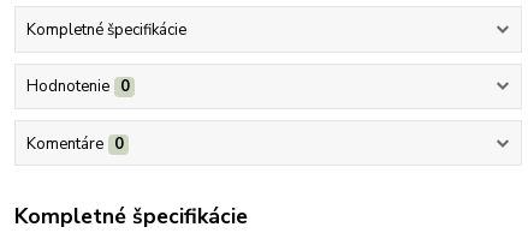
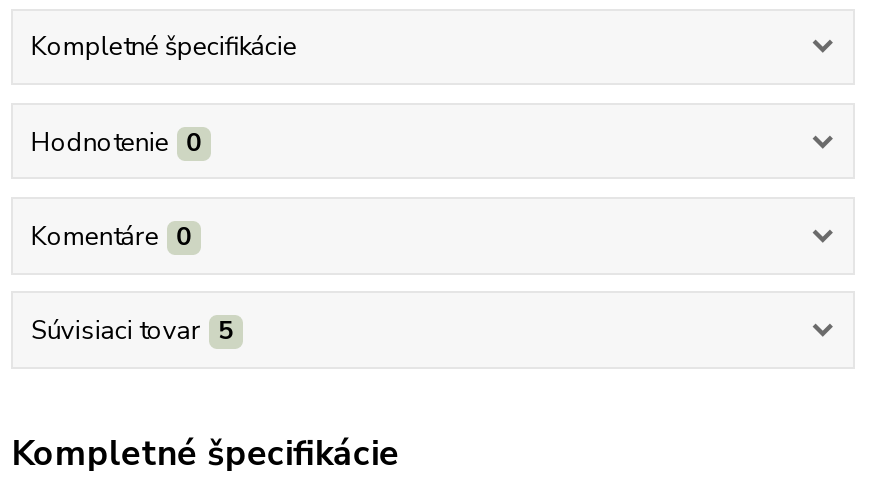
+ Súvisiaci tovar 5
